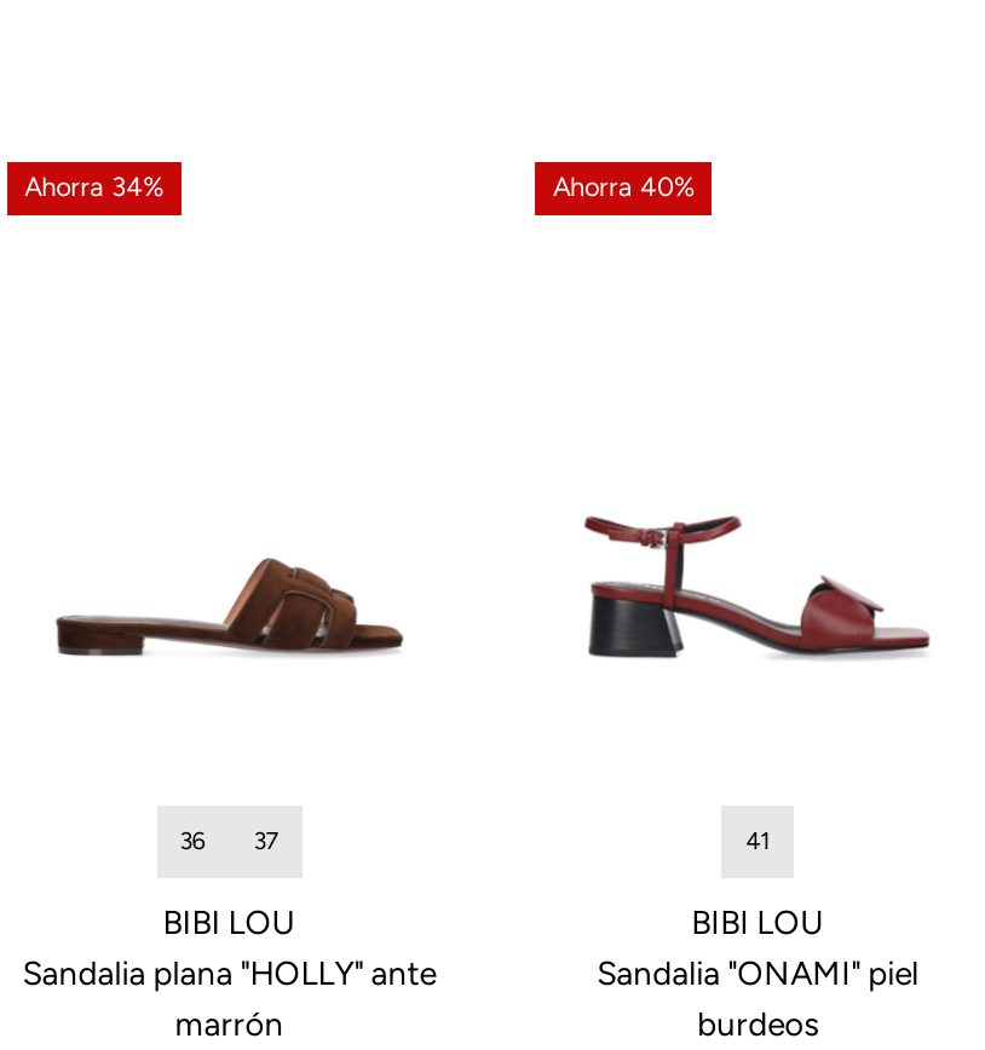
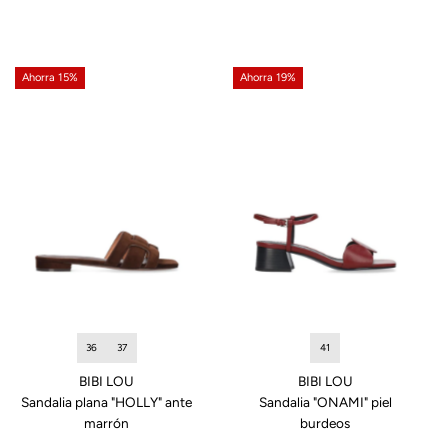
- Ahorra 34%
+ Ahorra 15%

- Ahorra 40%
+ Ahorra 19%
